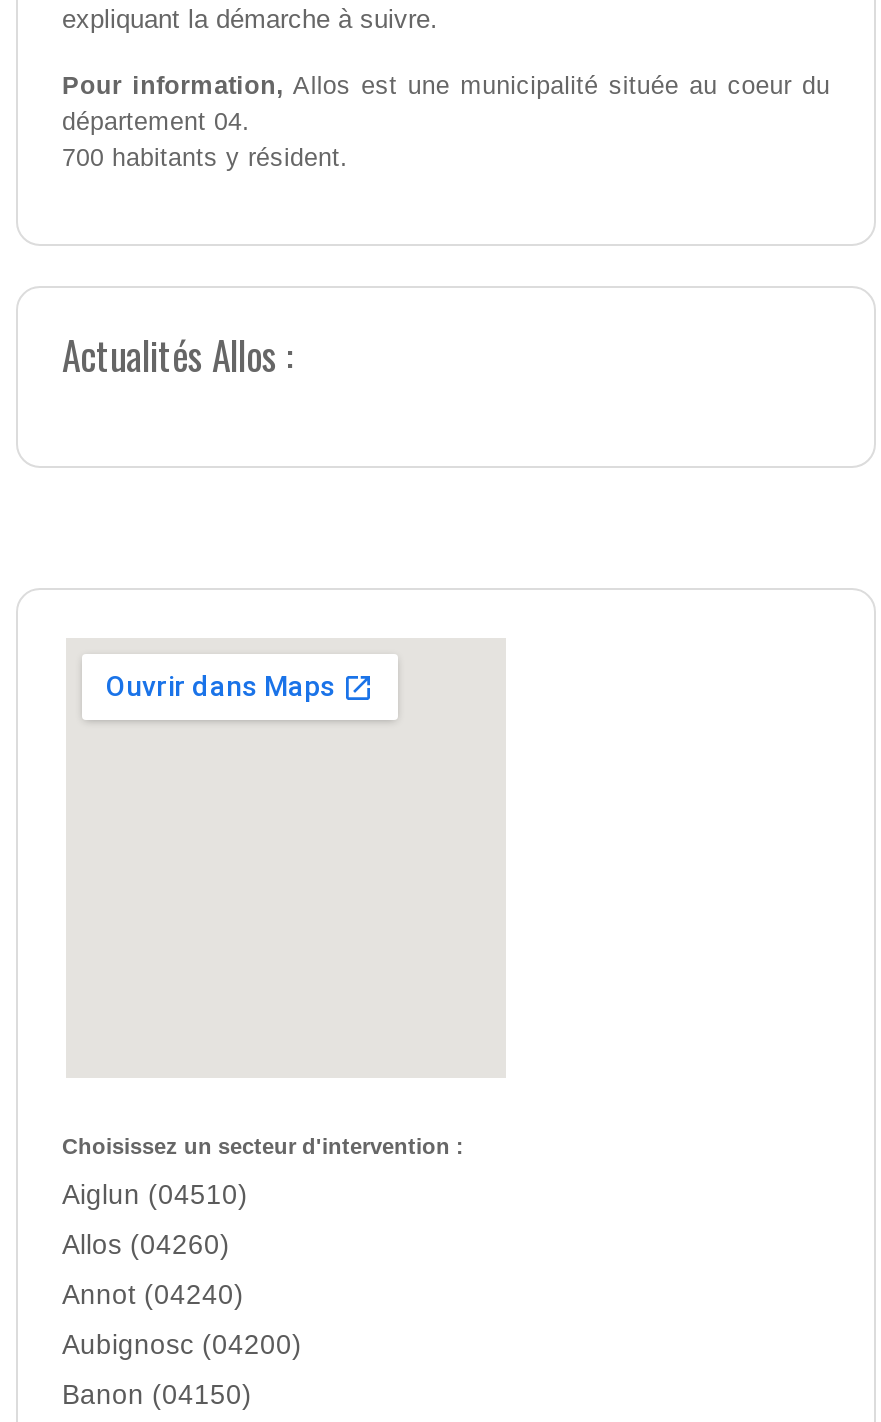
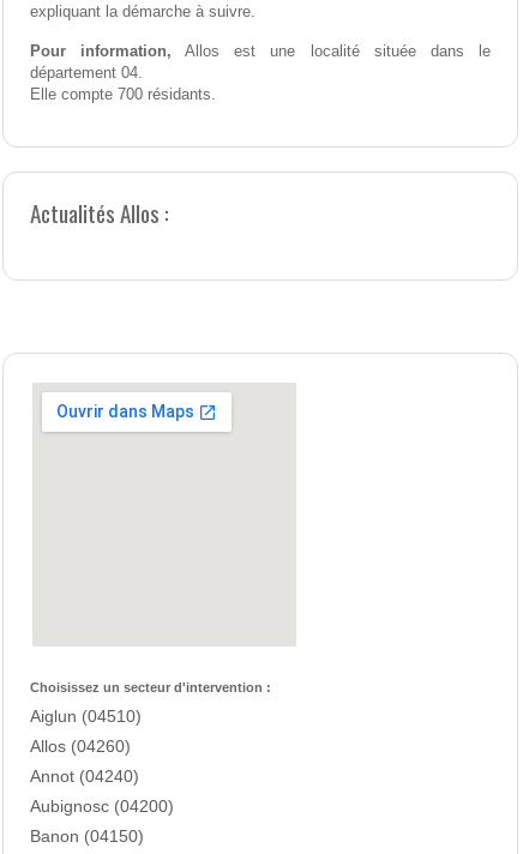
- Pour information, Allos est une municipalité située au coeur du
+ Pour information, Allos est une localité située dans le

- 700 habitants y résident.
+ Elle compte 700 résidants.
